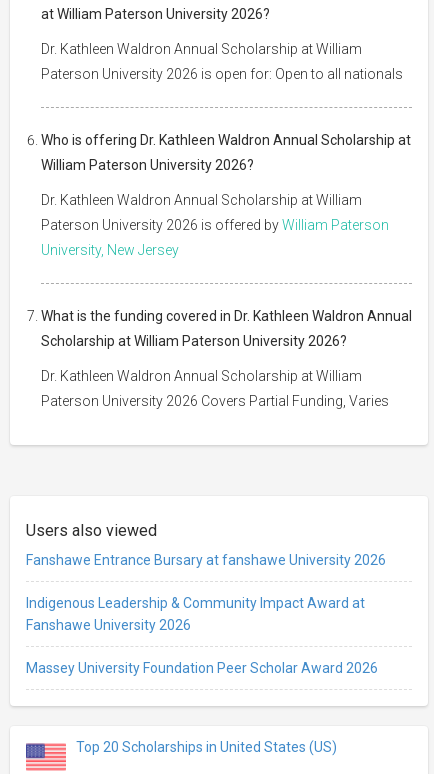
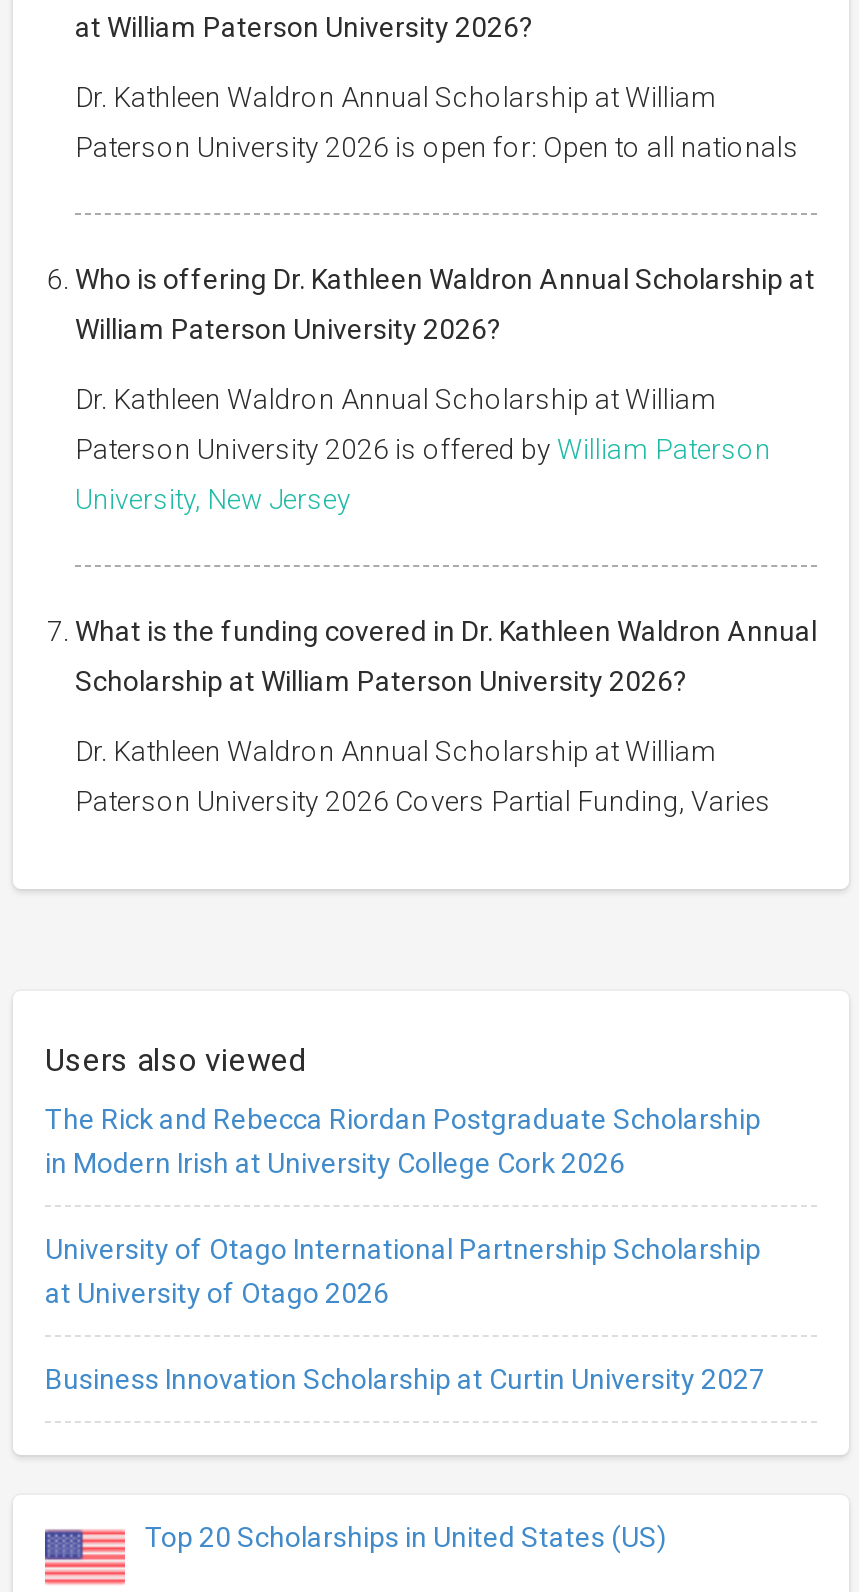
- Fanshawe Entrance Bursary at fanshawe University 2026
+ The Rick and Rebecca Riordan Postgraduate Scholarship
+ in Modern Irish at University College Cork 2026

- Indigenous Leadership & Community Impact Award at
- Fanshawe University 2026
+ University of Otago International Partnership Scholarship
+ at University of Otago 2026

- Massey University Foundation Peer Scholar Award 2026
+ Business Innovation Scholarship at Curtin University 2027
